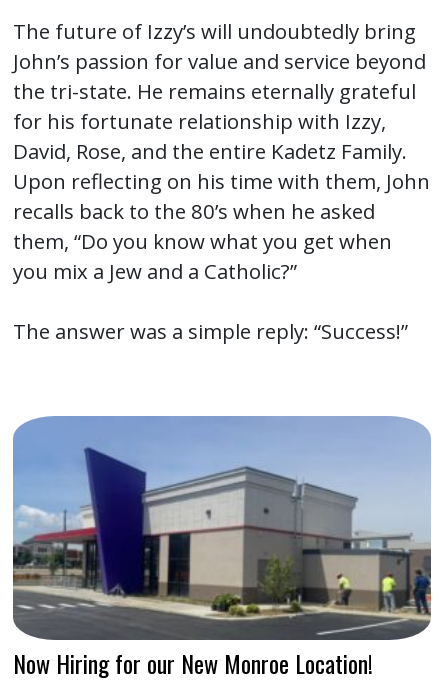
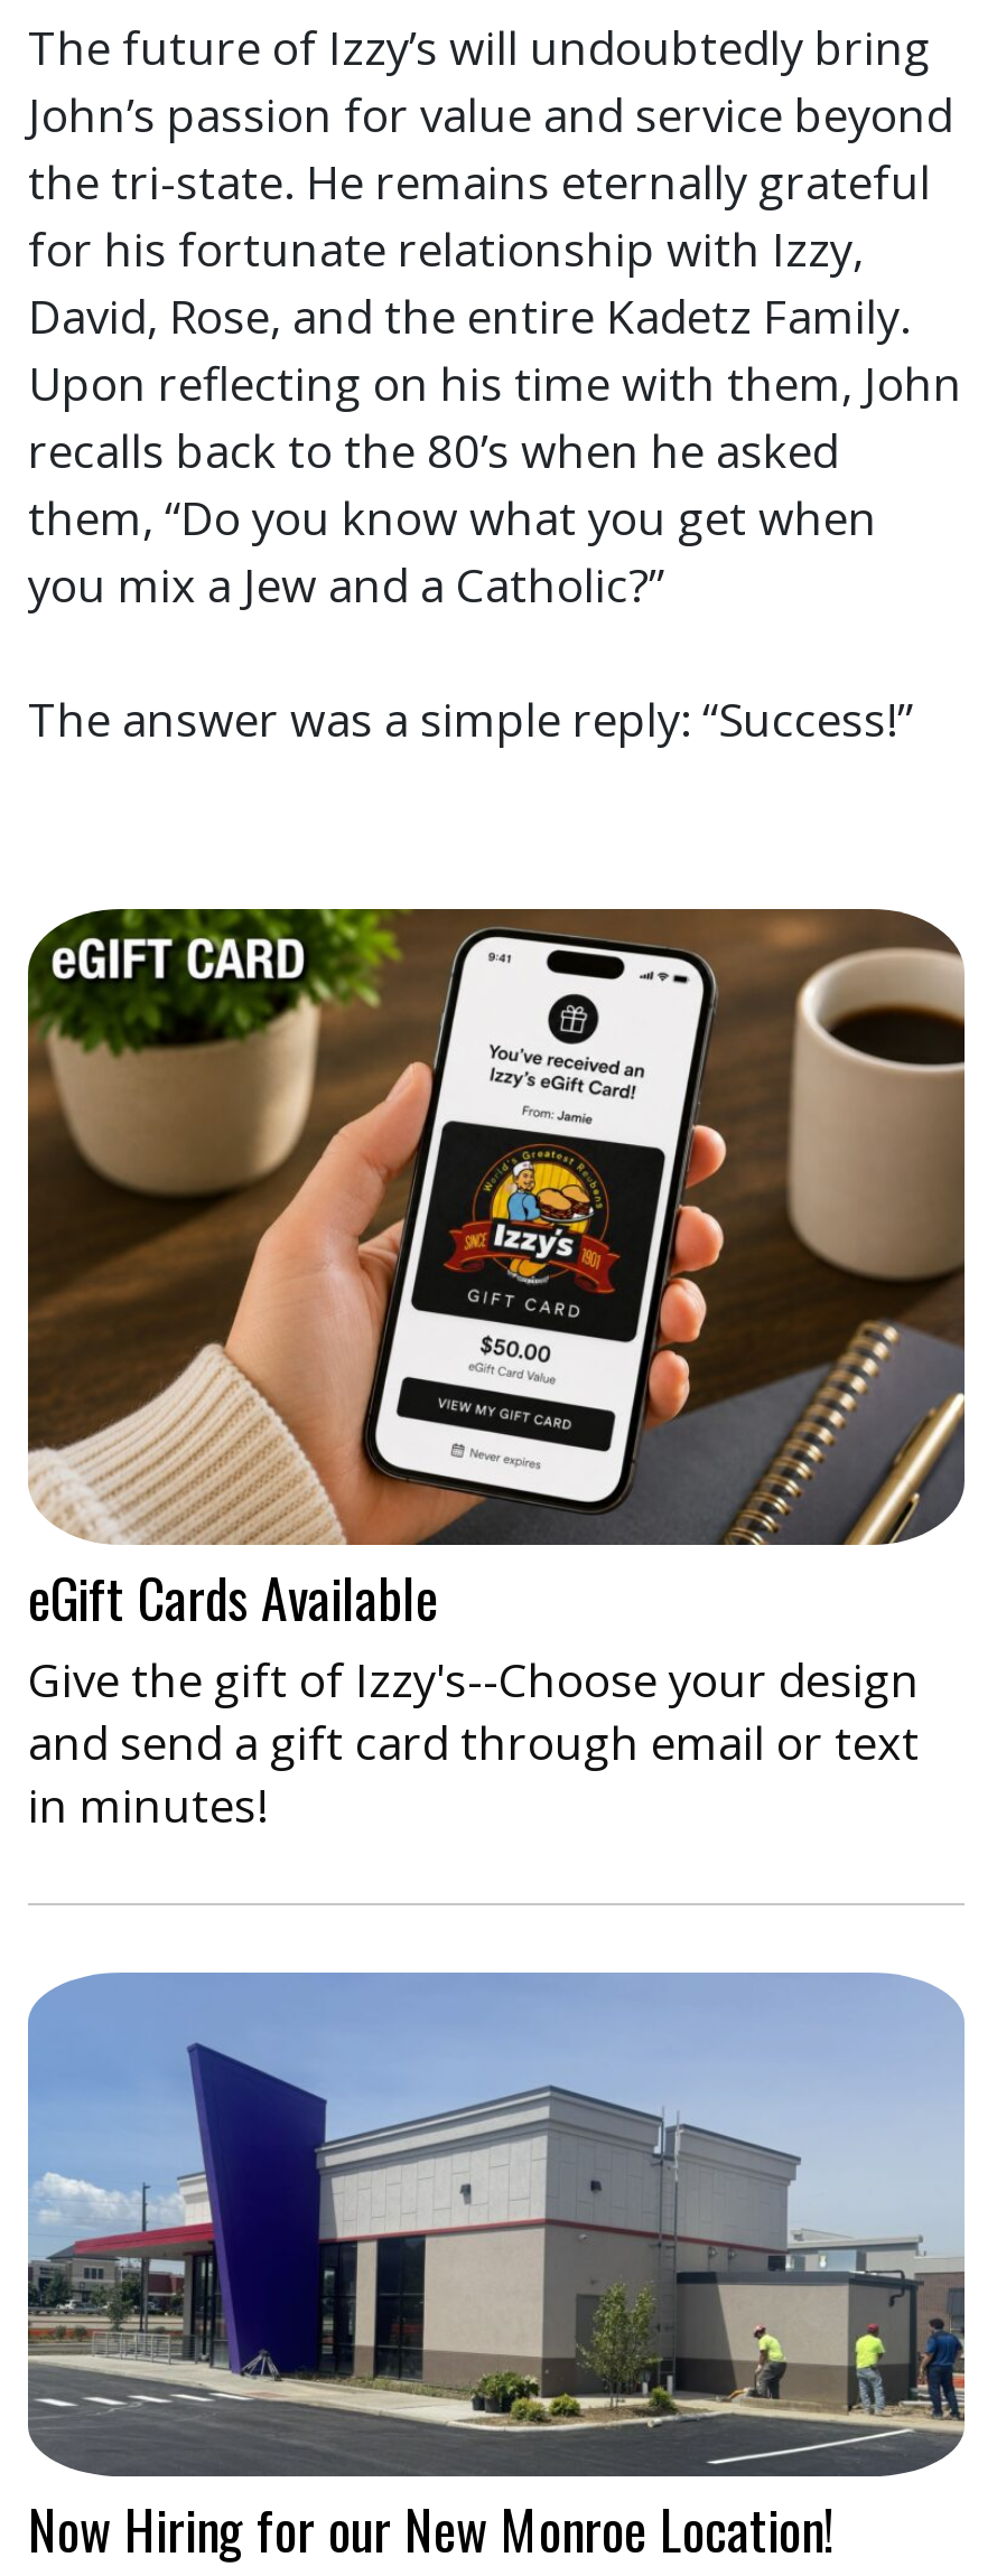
+ [image]
+ eGift Cards Available
+ Give the gift of Izzy's--Choose your design
+ and send a gift card through email or text
+ in minutes!
